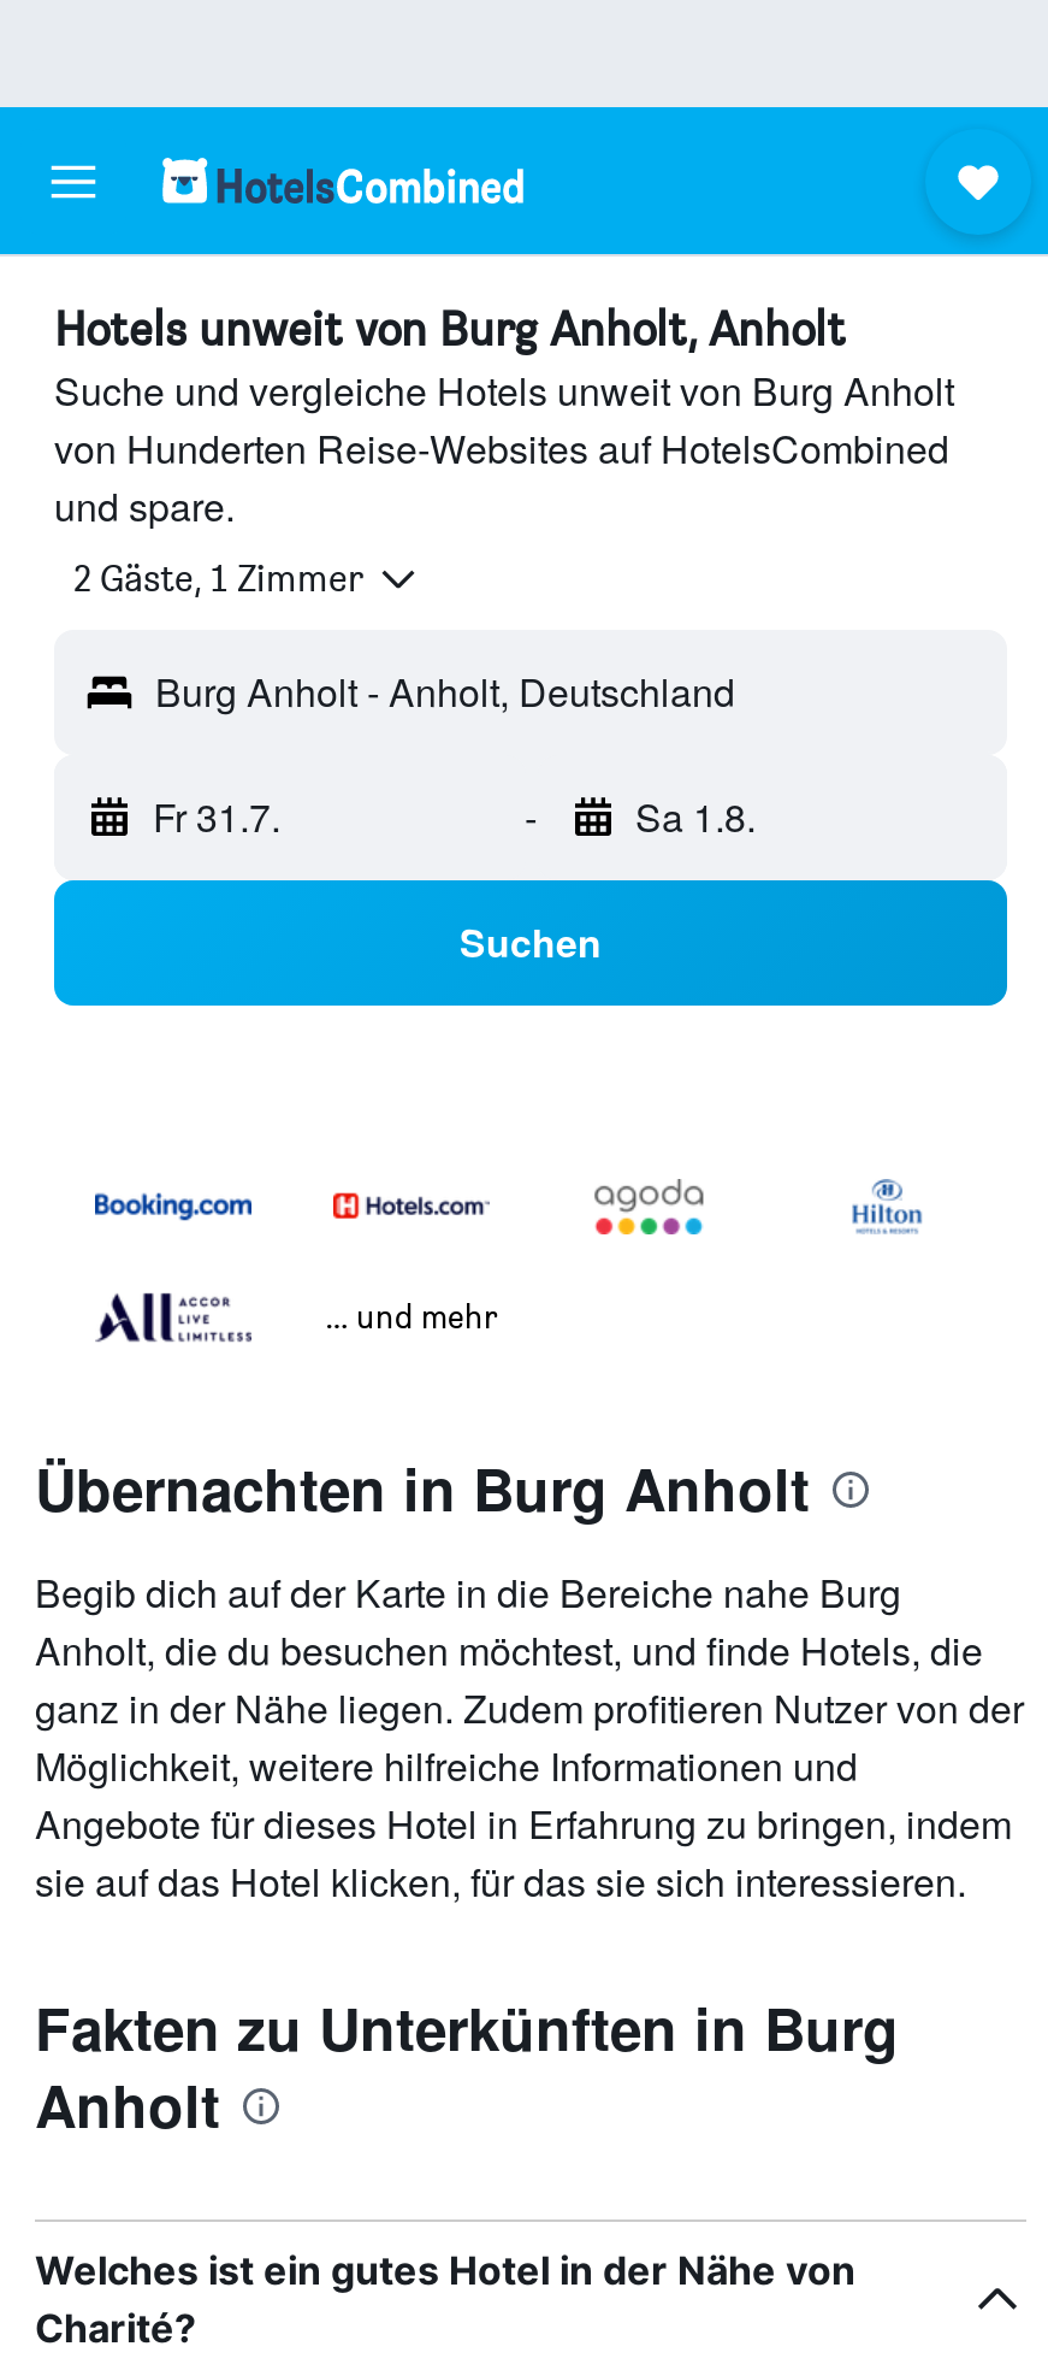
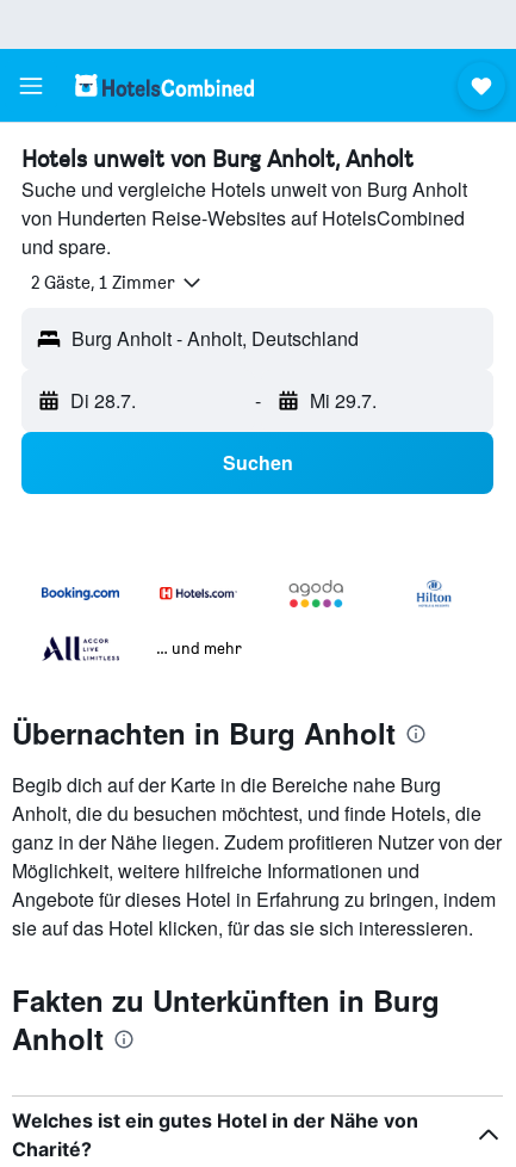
- Fr 31.7.
+ Di 28.7.

- Sa 1.8.
+ Mi 29.7.
